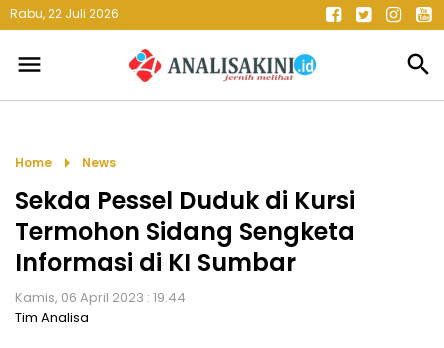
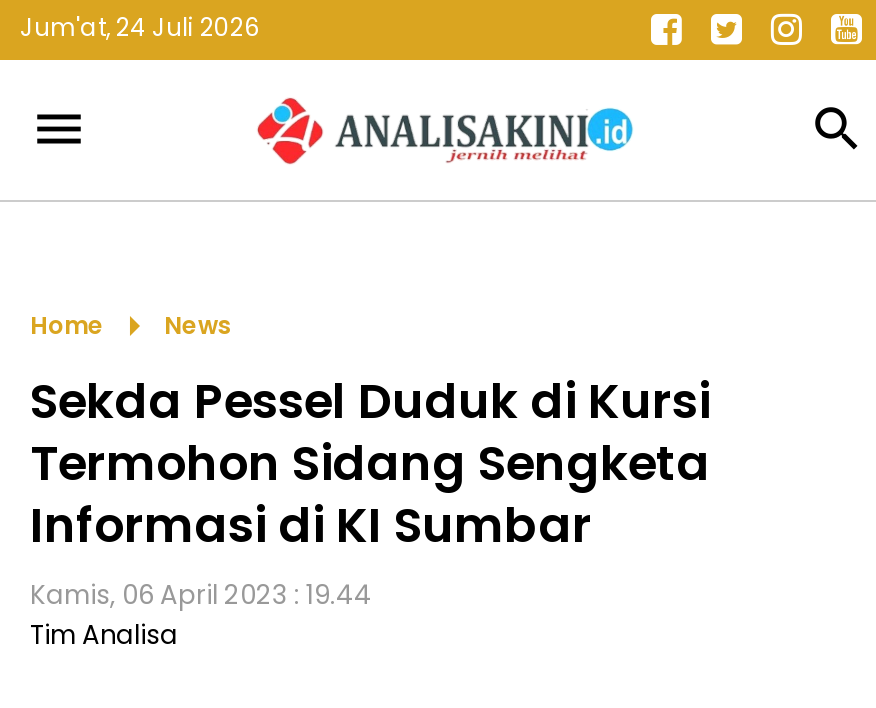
- Rabu, 22 Juli 2026
+ Jum'at, 24 Juli 2026
